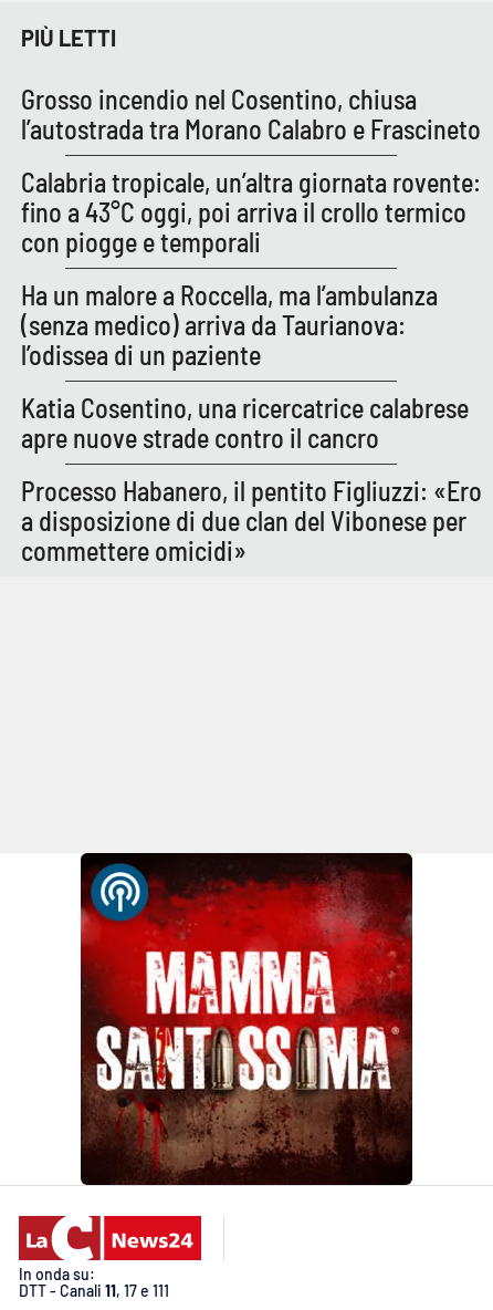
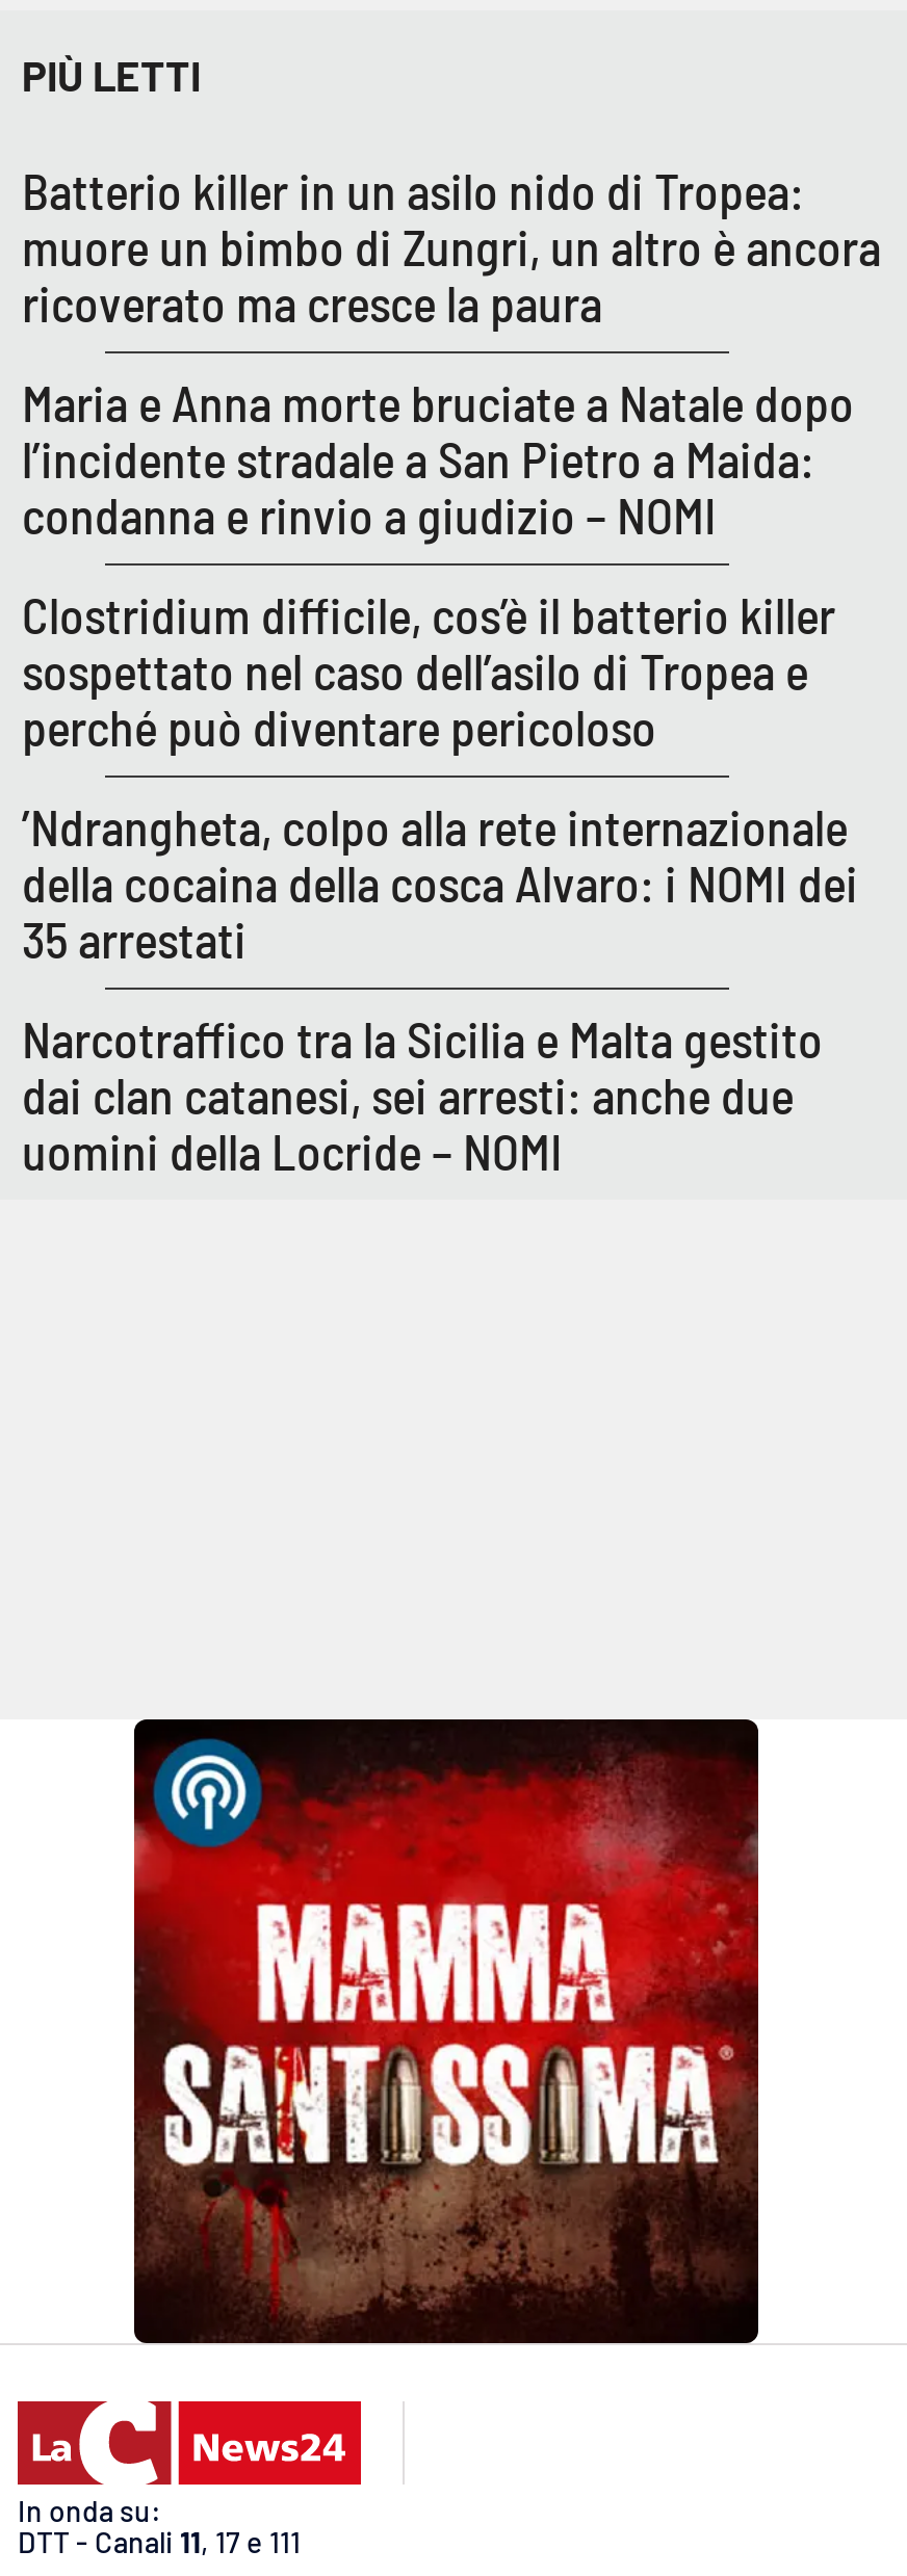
- Grosso incendio nel Cosentino, chiusa
- l’autostrada tra Morano Calabro e Frascineto
+ Batterio killer in un asilo nido di Tropea:
+ muore un bimbo di Zungri, un altro è ancora
+ ricoverato ma cresce la paura

- Calabria tropicale, un’altra giornata rovente:
- fino a 43°C oggi, poi arriva il crollo termico
- con piogge e temporali
+ Maria e Anna morte bruciate a Natale dopo
+ l’incidente stradale a San Pietro a Maida:
+ condanna e rinvio a giudizio – NOMI

- Ha un malore a Roccella, ma l’ambulanza
- (senza medico) arriva da Taurianova:
- l’odissea di un paziente
+ Clostridium difficile, cos’è il batterio killer
+ sospettato nel caso dell’asilo di Tropea e
+ perché può diventare pericoloso

- Katia Cosentino, una ricercatrice calabrese
- apre nuove strade contro il cancro
+ ’Ndrangheta, colpo alla rete internazionale
+ della cocaina della cosca Alvaro: i NOMI dei
+ 35 arrestati

- Processo Habanero, il pentito Figliuzzi: «Ero
- a disposizione di due clan del Vibonese per
- commettere omicidi»
+ Narcotraffico tra la Sicilia e Malta gestito
+ dai clan catanesi, sei arresti: anche due
+ uomini della Locride – NOMI
